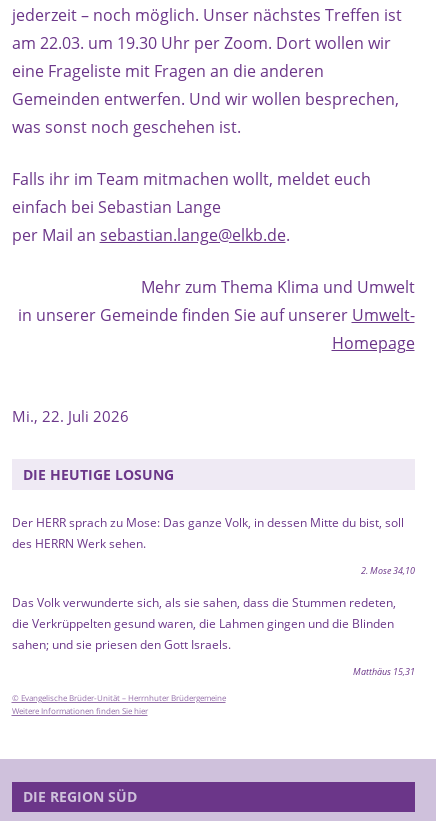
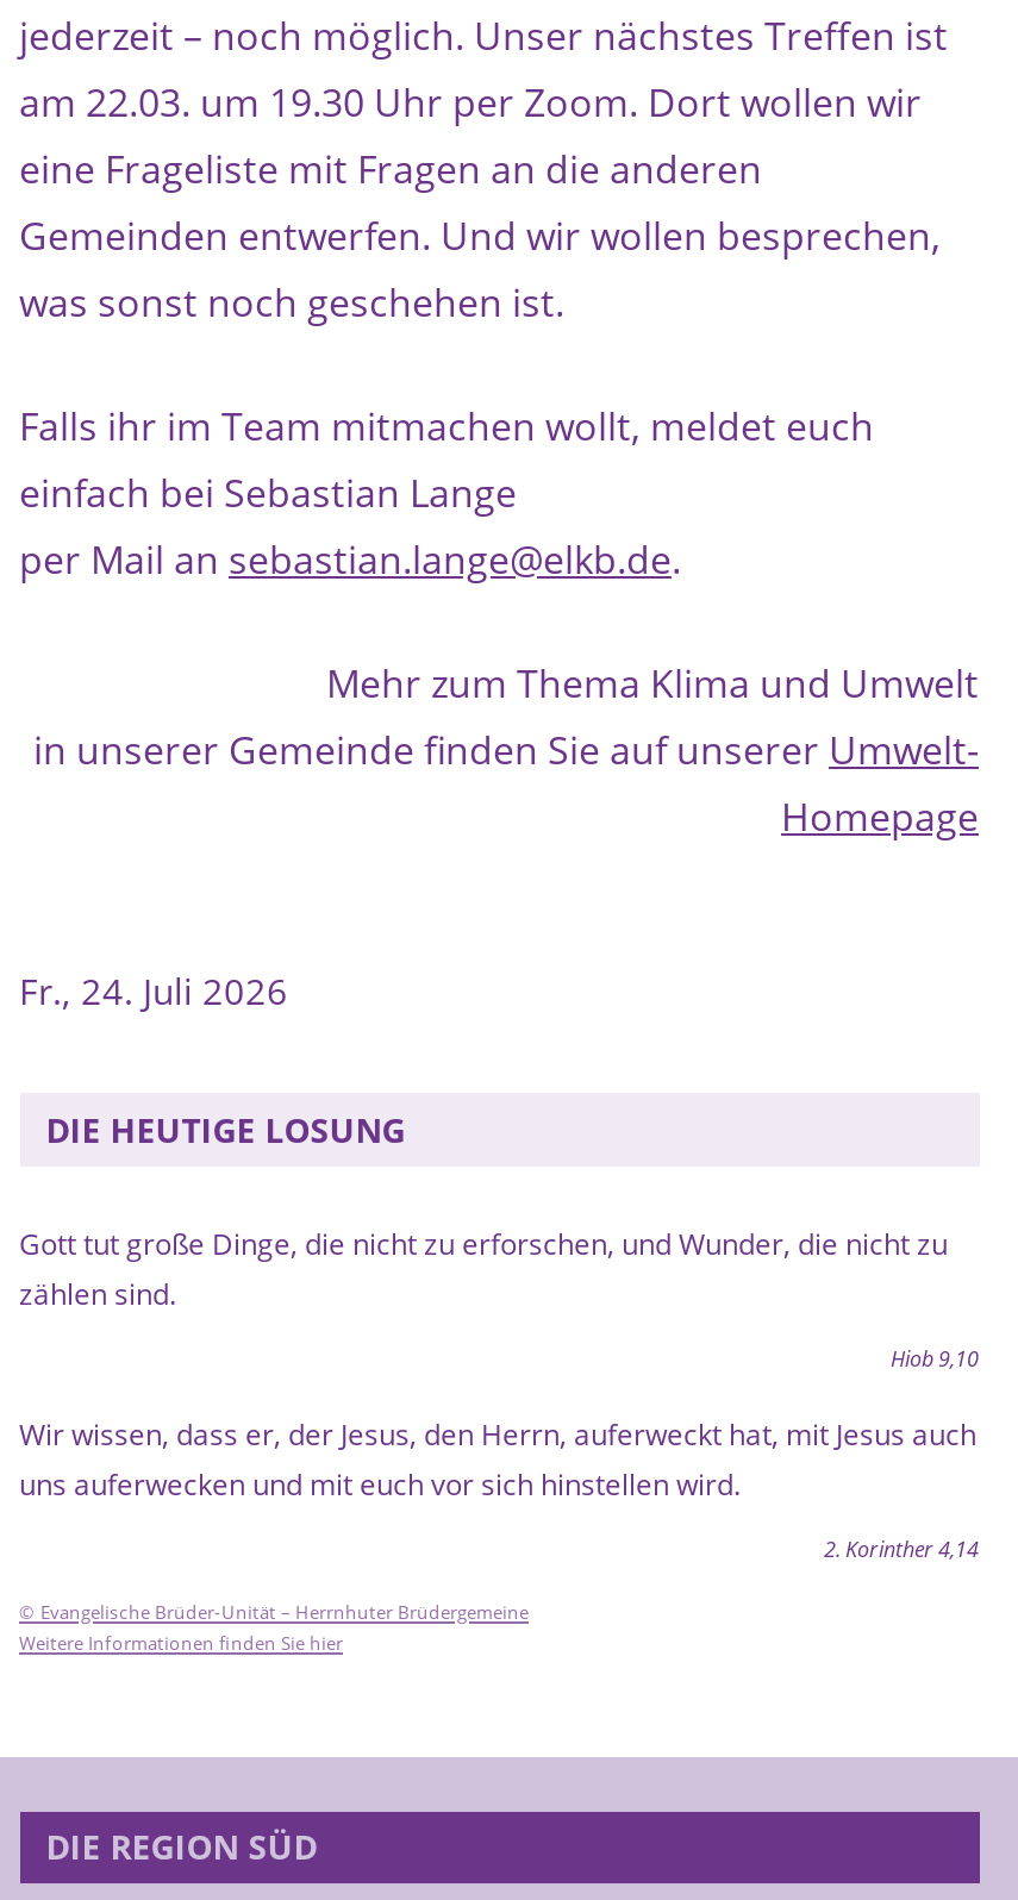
- Mi., 22. Juli 2026
+ Fr., 24. Juli 2026

- Der HERR sprach zu Mose: Das ganze Volk, in dessen Mitte du bist, soll
- des HERRN Werk sehen.
+ Gott tut große Dinge, die nicht zu erforschen, und Wunder, die nicht zu
+ zählen sind.

- 2. Mose 34,10
+ Hiob 9,10

- Das Volk verwunderte sich, als sie sahen, dass die Stummen redeten,
- die Verkrüppelten gesund waren, die Lahmen gingen und die Blinden
- sahen; und sie priesen den Gott Israels.
+ Wir wissen, dass er, der Jesus, den Herrn, auferweckt hat, mit Jesus auch
+ uns auferwecken und mit euch vor sich hinstellen wird.

- Matthäus 15,31
+ 2. Korinther 4,14
